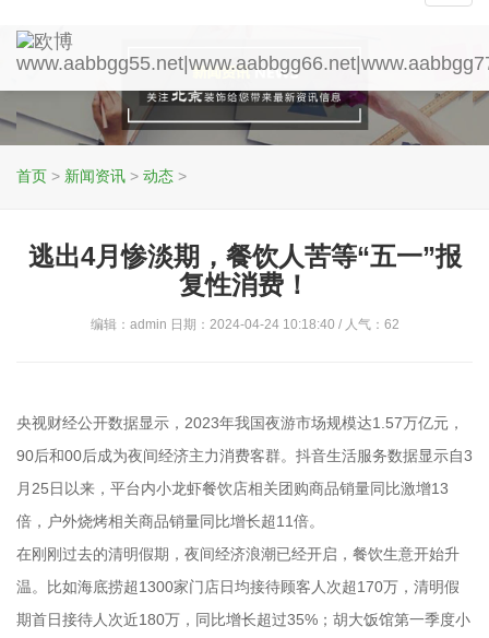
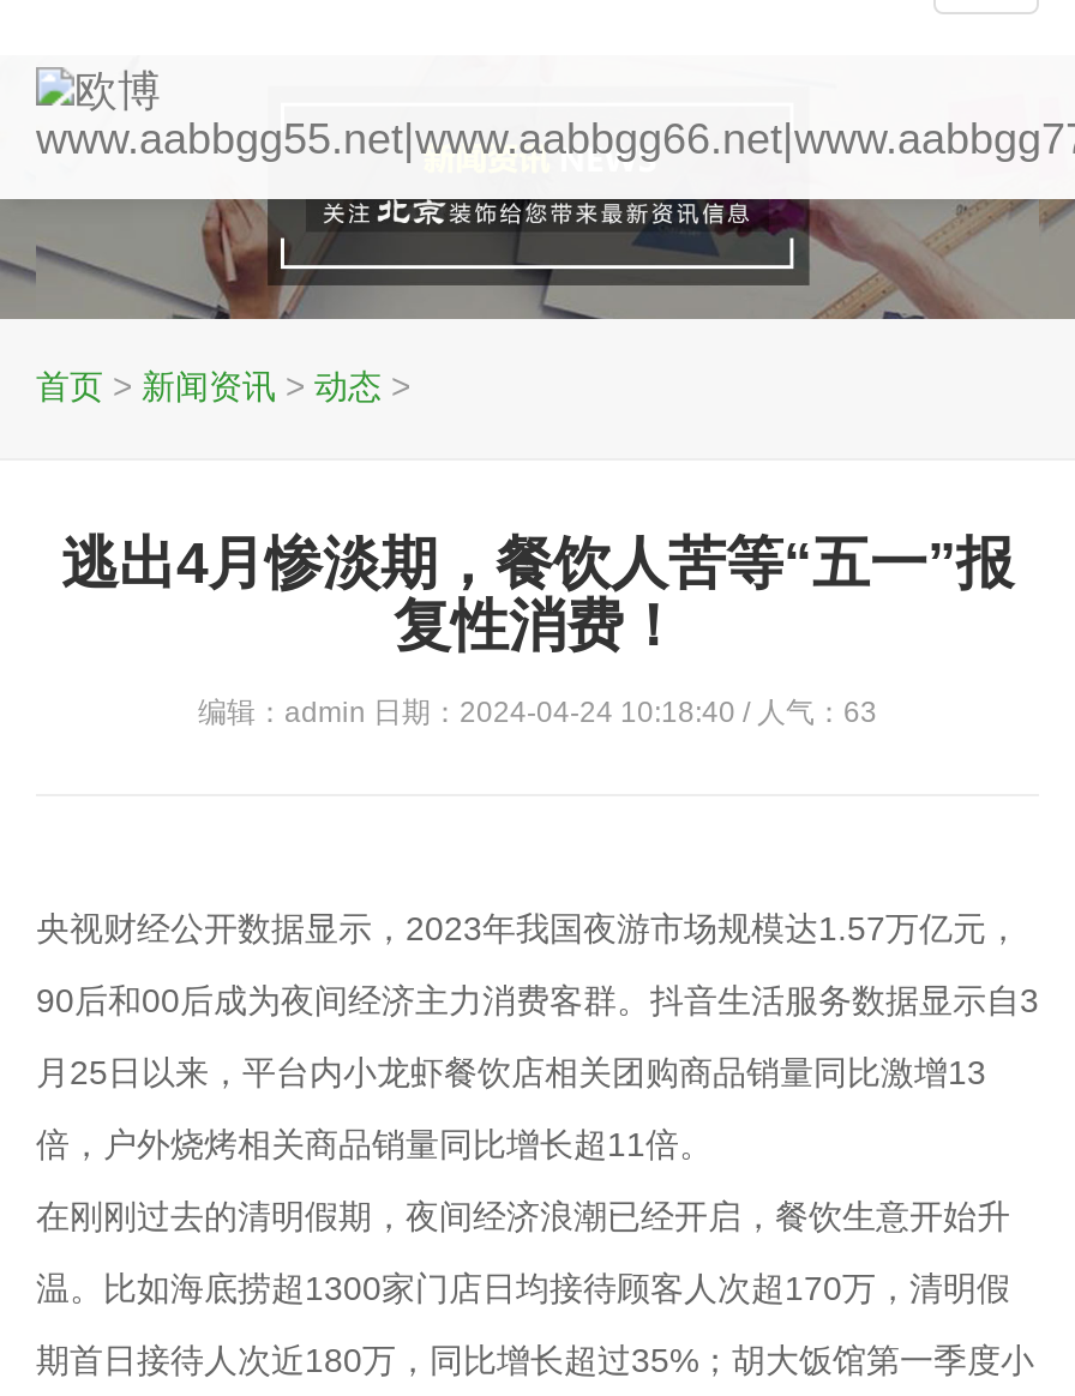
- 编辑：admin 日期：2024-04-24 10:18:40 / 人气：62
+ 编辑：admin 日期：2024-04-24 10:18:40 / 人气：63
